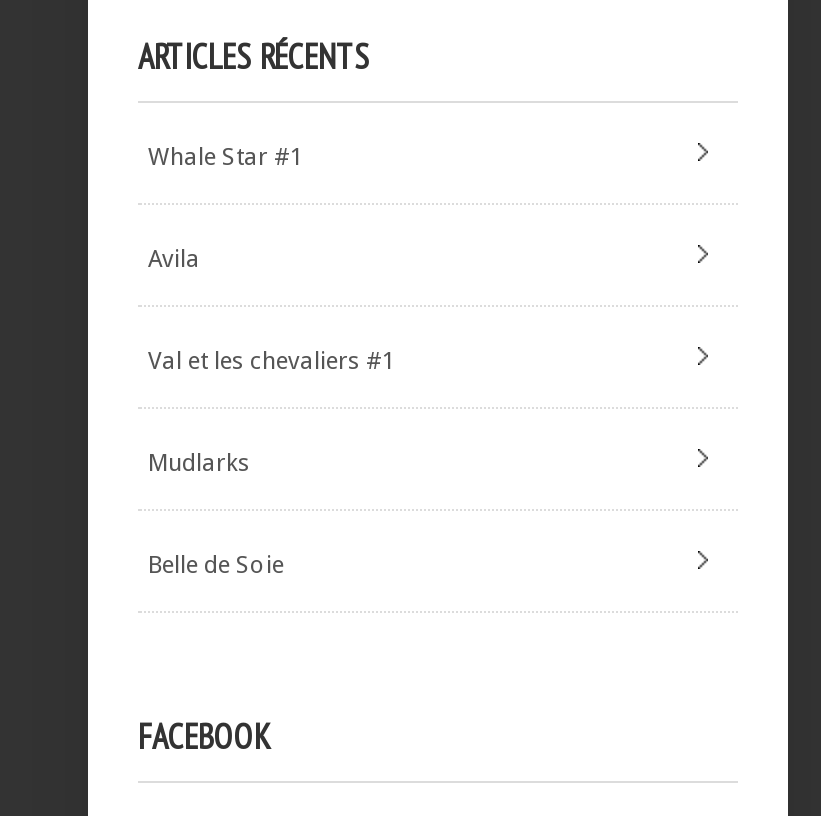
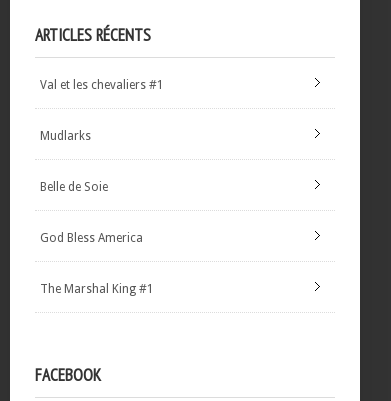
- Whale Star #1

- Avila

moved up: Val et les chevaliers #1 | Mudlarks | Belle de Soie

+ God Bless America

+ The Marshal King #1
